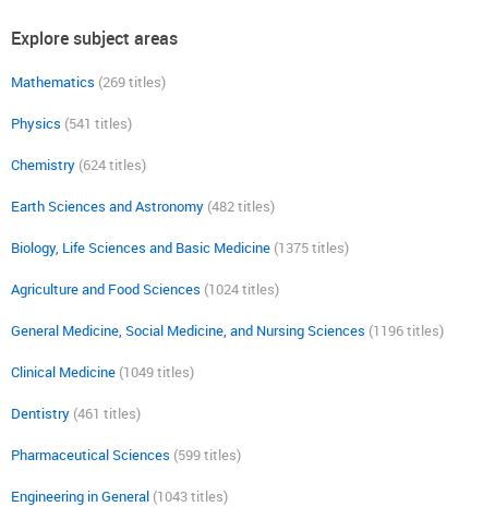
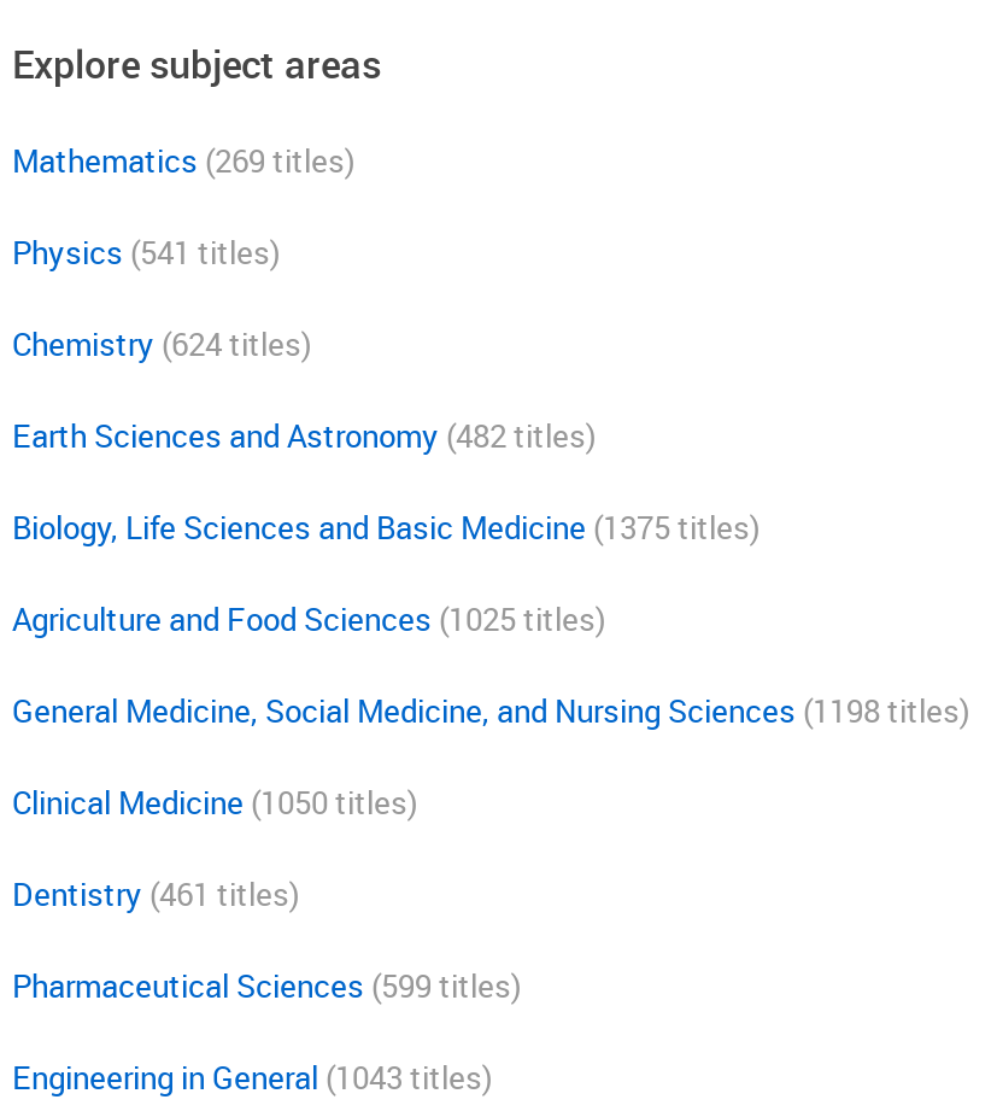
- Agriculture and Food Sciences (1024 titles)
+ Agriculture and Food Sciences (1025 titles)

- General Medicine, Social Medicine, and Nursing Sciences (1196 titles)
+ General Medicine, Social Medicine, and Nursing Sciences (1198 titles)

- Clinical Medicine (1049 titles)
+ Clinical Medicine (1050 titles)
